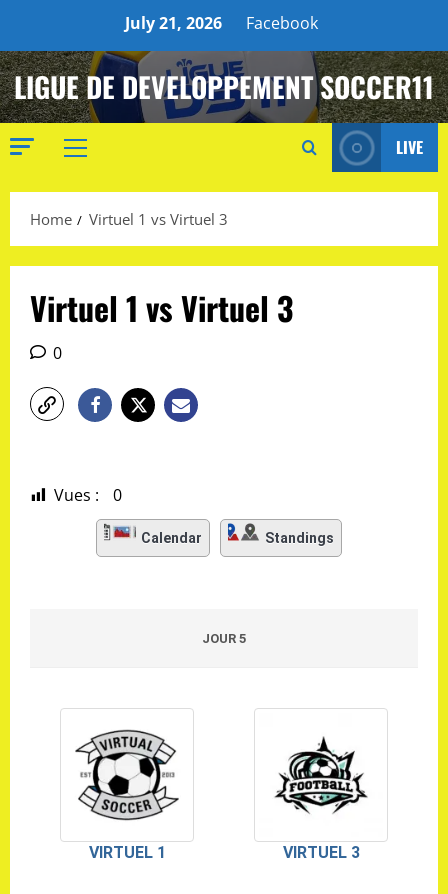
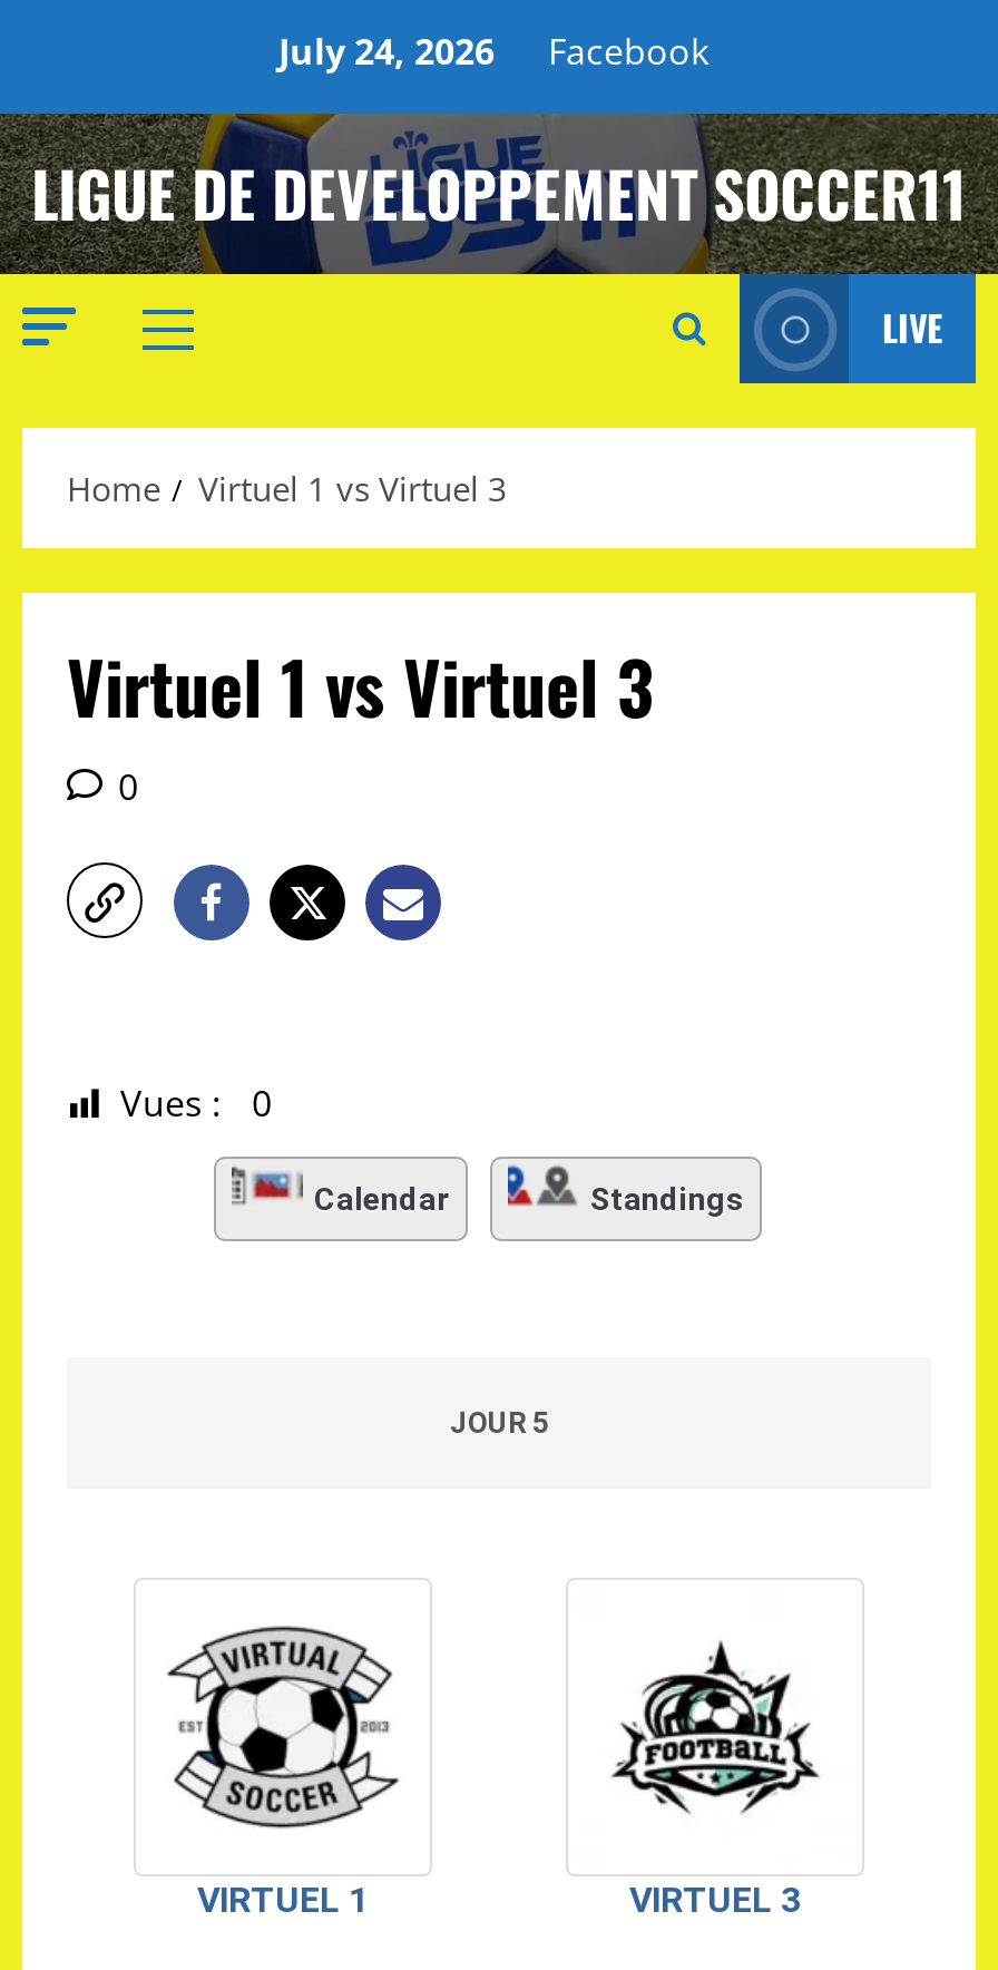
- July 21, 2026 Facebook
+ July 24, 2026 Facebook
